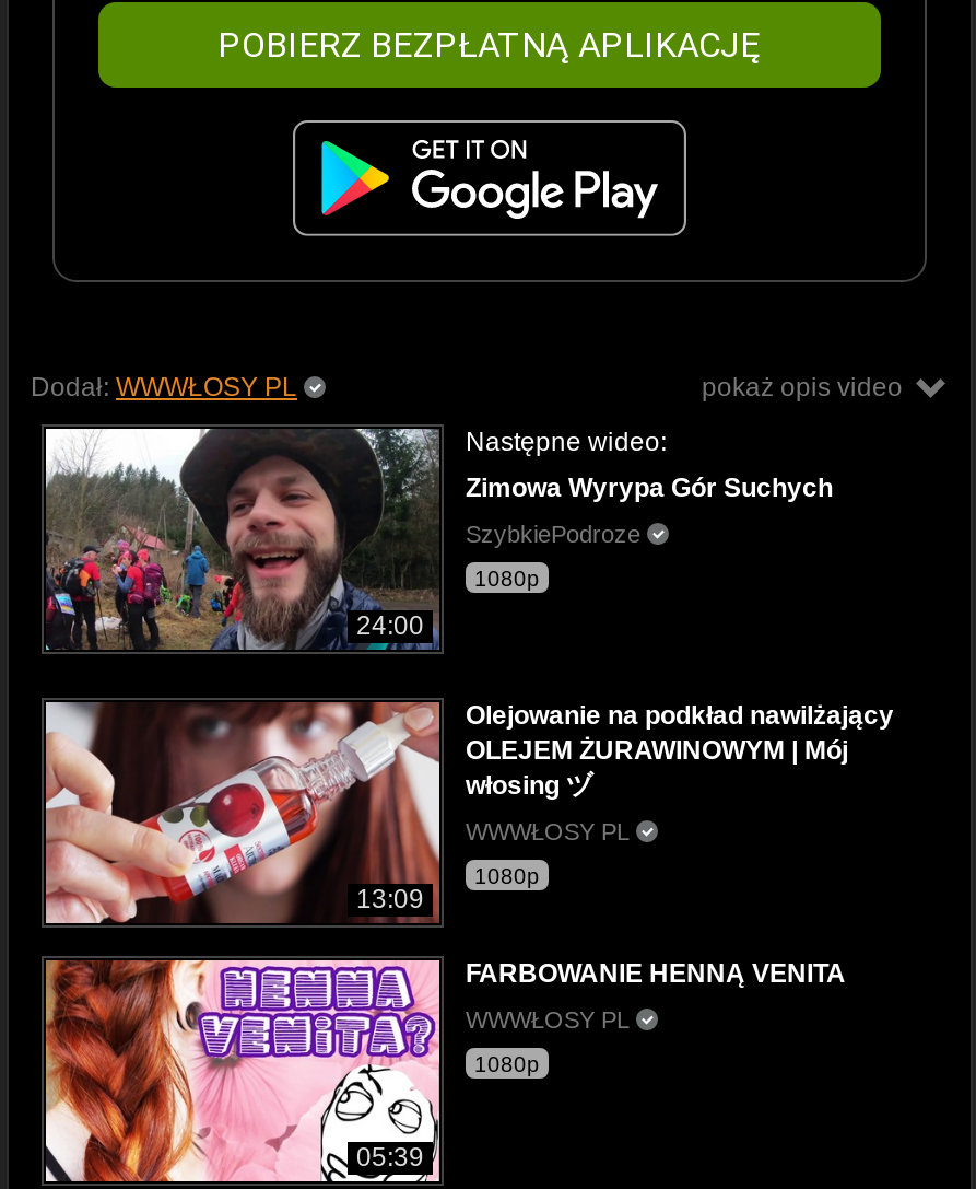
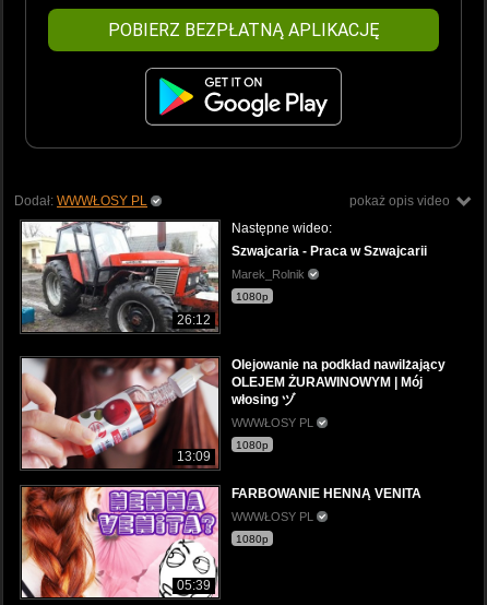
- [image]
- 24:00
+ [image]
+ 26:12

- Zimowa Wyrypa Gór Suchych
+ Szwajcaria - Praca w Szwajcarii

- SzybkiePodroze
+ Marek_Rolnik
